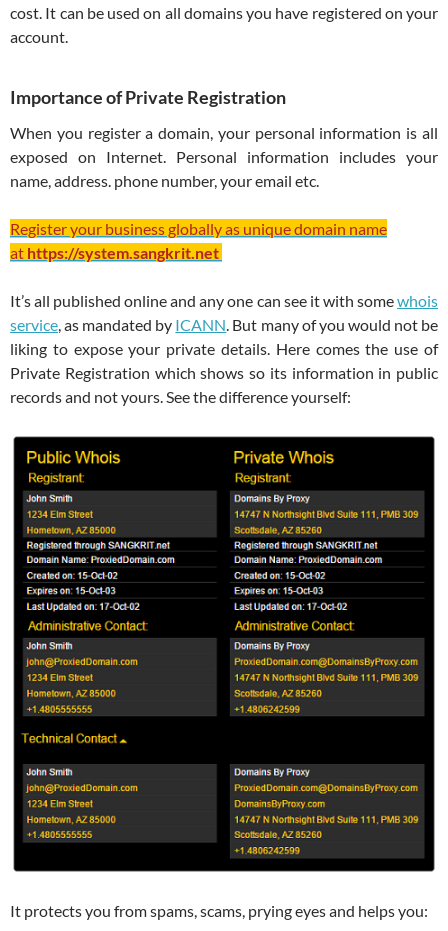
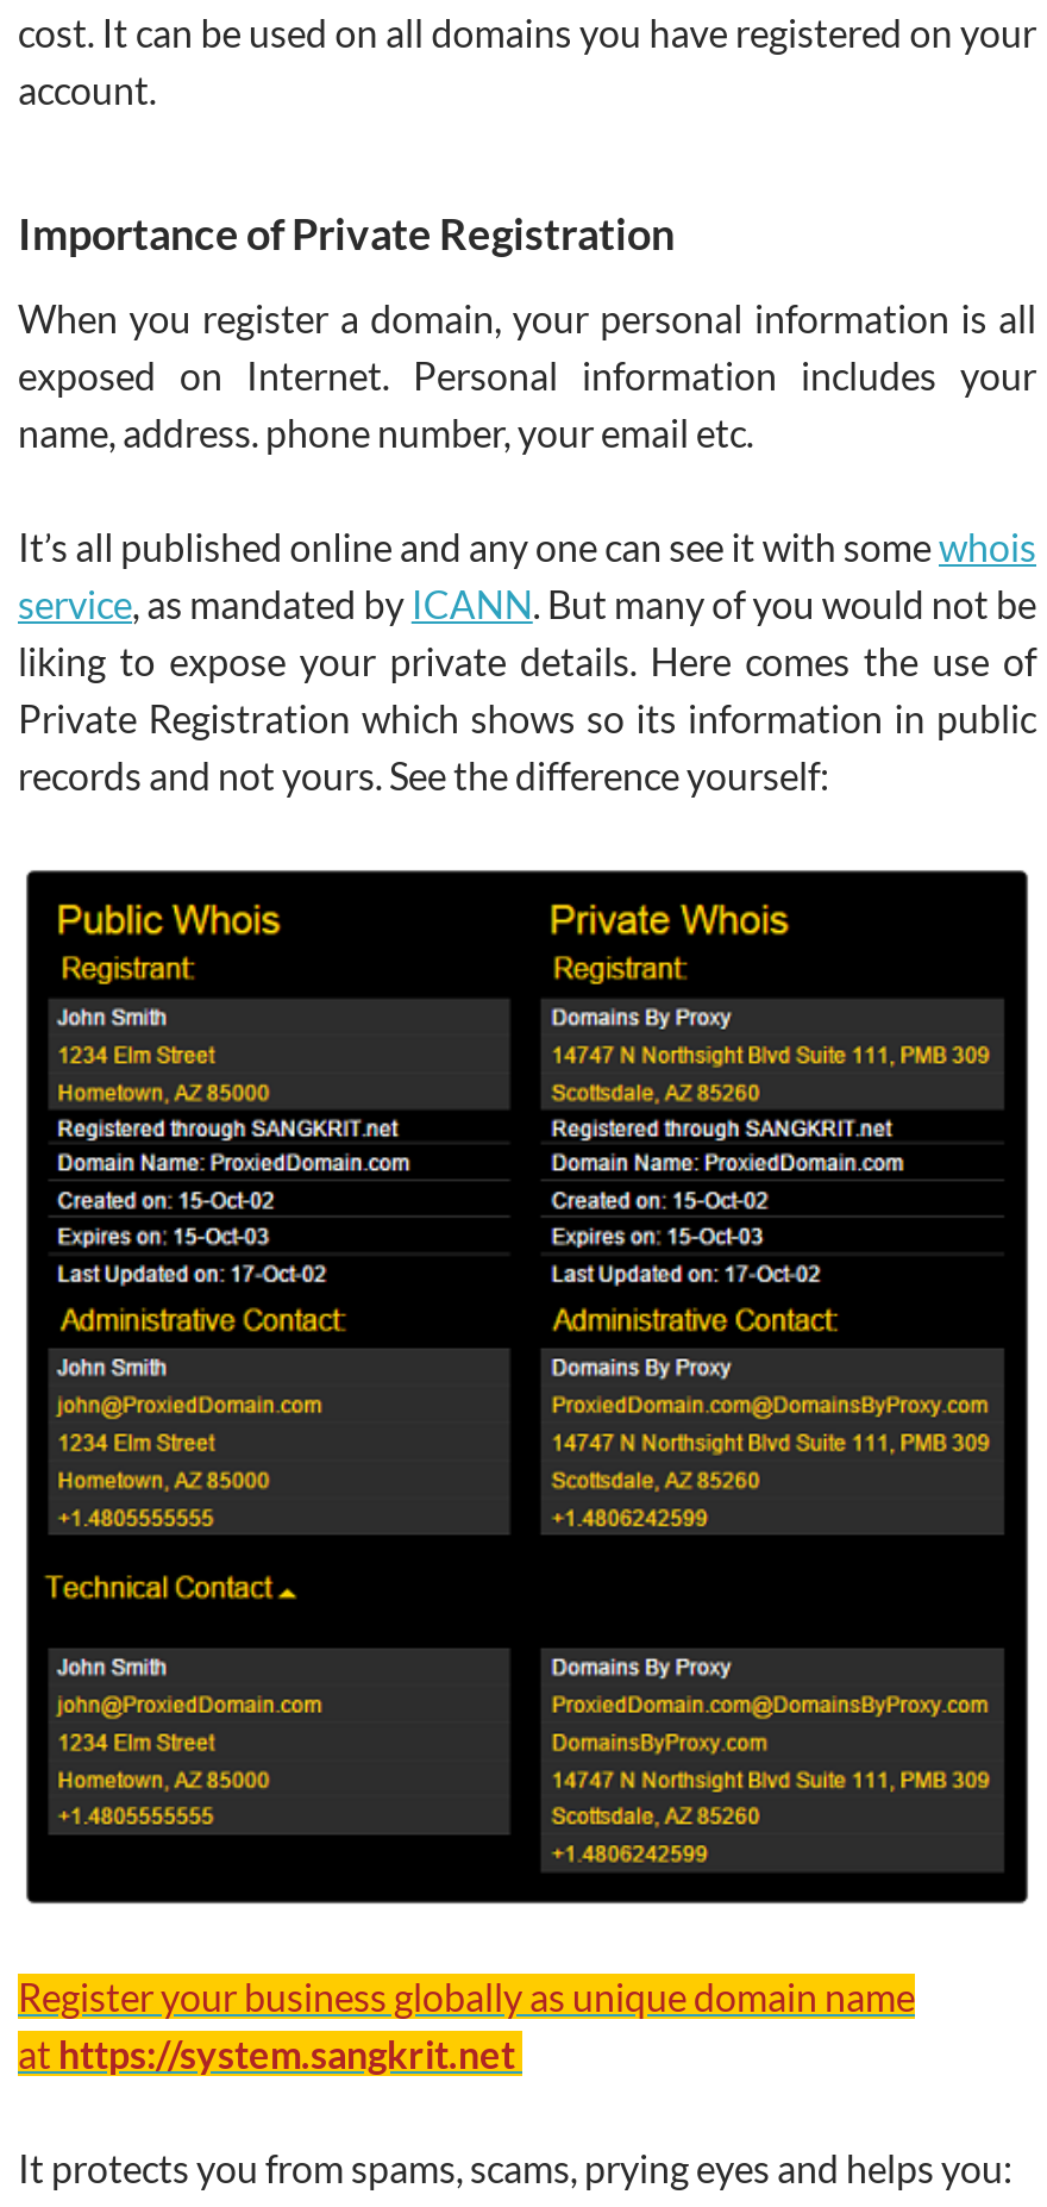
moved down: Register your business globally as unique domain name | at https://system.sangkrit.net

moved up: It’s all published online and any one can see it with some whois | service, as mandated by ICANN. But many of you would not be | liking to expose your private details. Here comes the use of | Private Registration which shows so its information in public | records and not yours. See the difference yourself:

moved up: [image]

moved up: [image]

moved up: [image]

moved up: [image]
